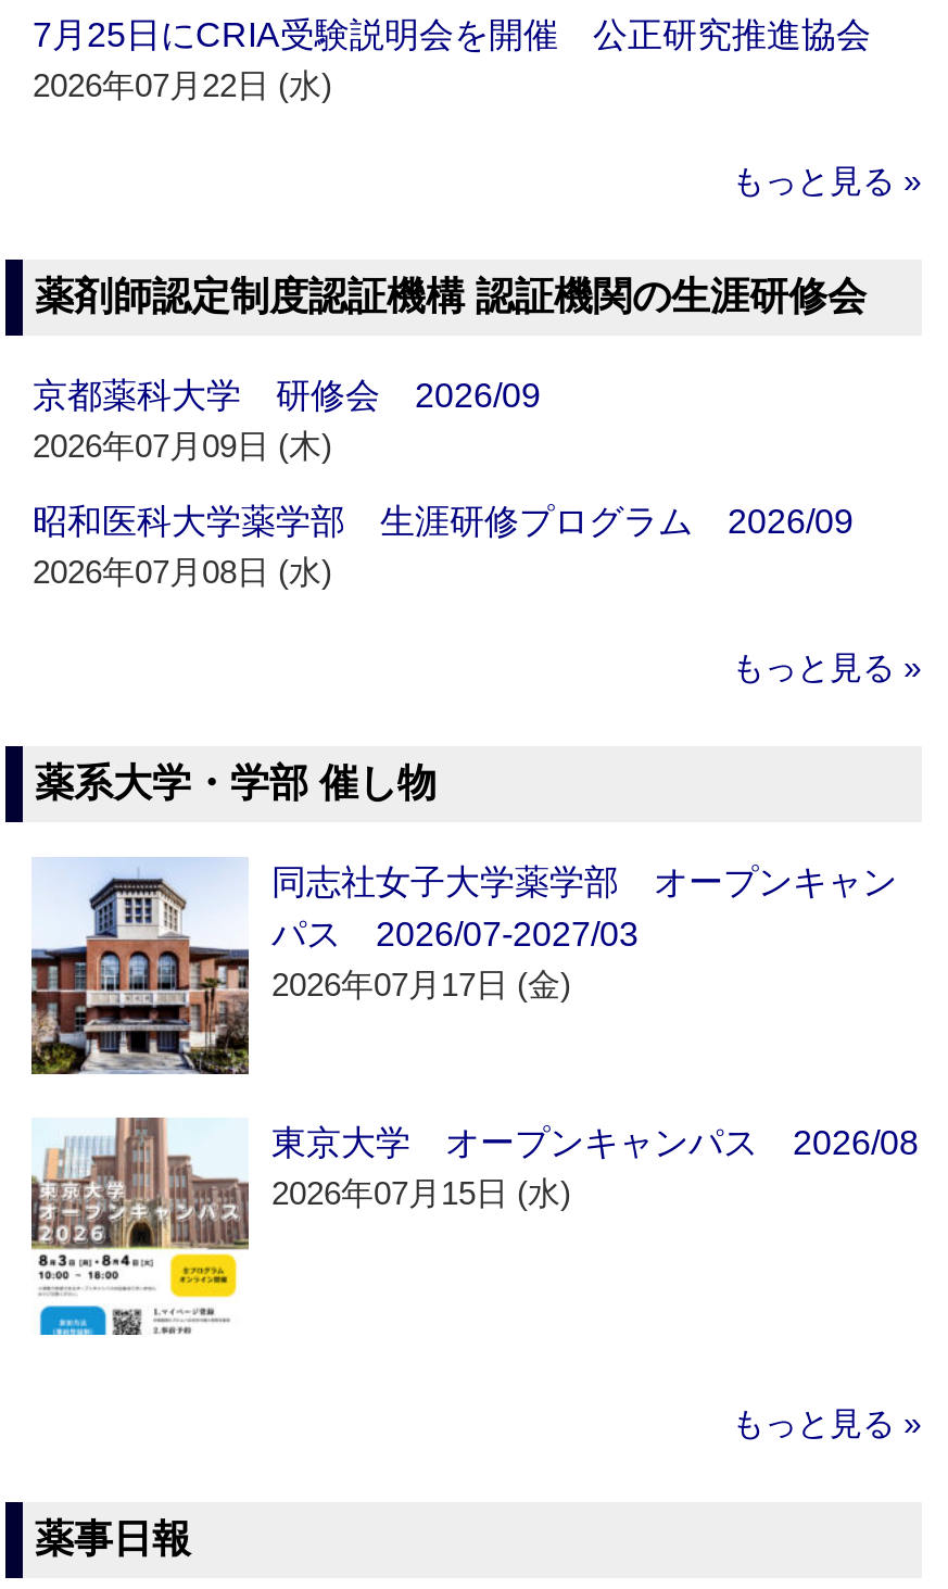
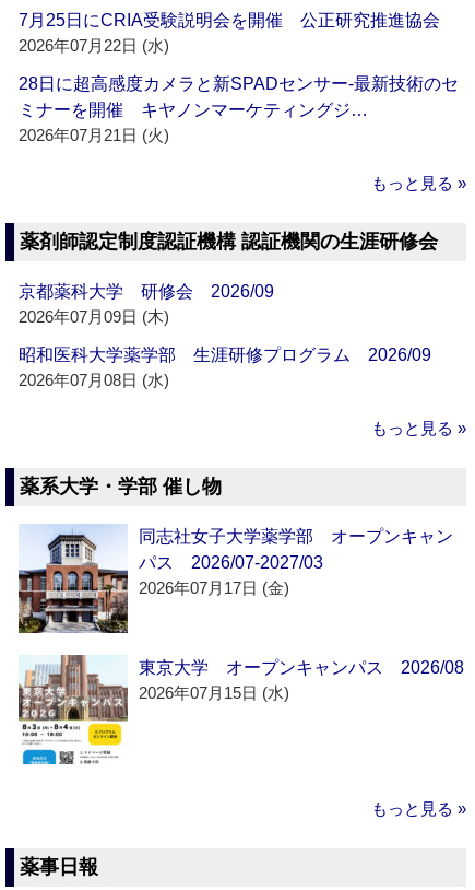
+ 28日に超高感度カメラと新SPADセンサー‐最新技術のセ
+ ミナーを開催 キヤノンマーケティングジ…
+ 2026年07月21日 (火)
